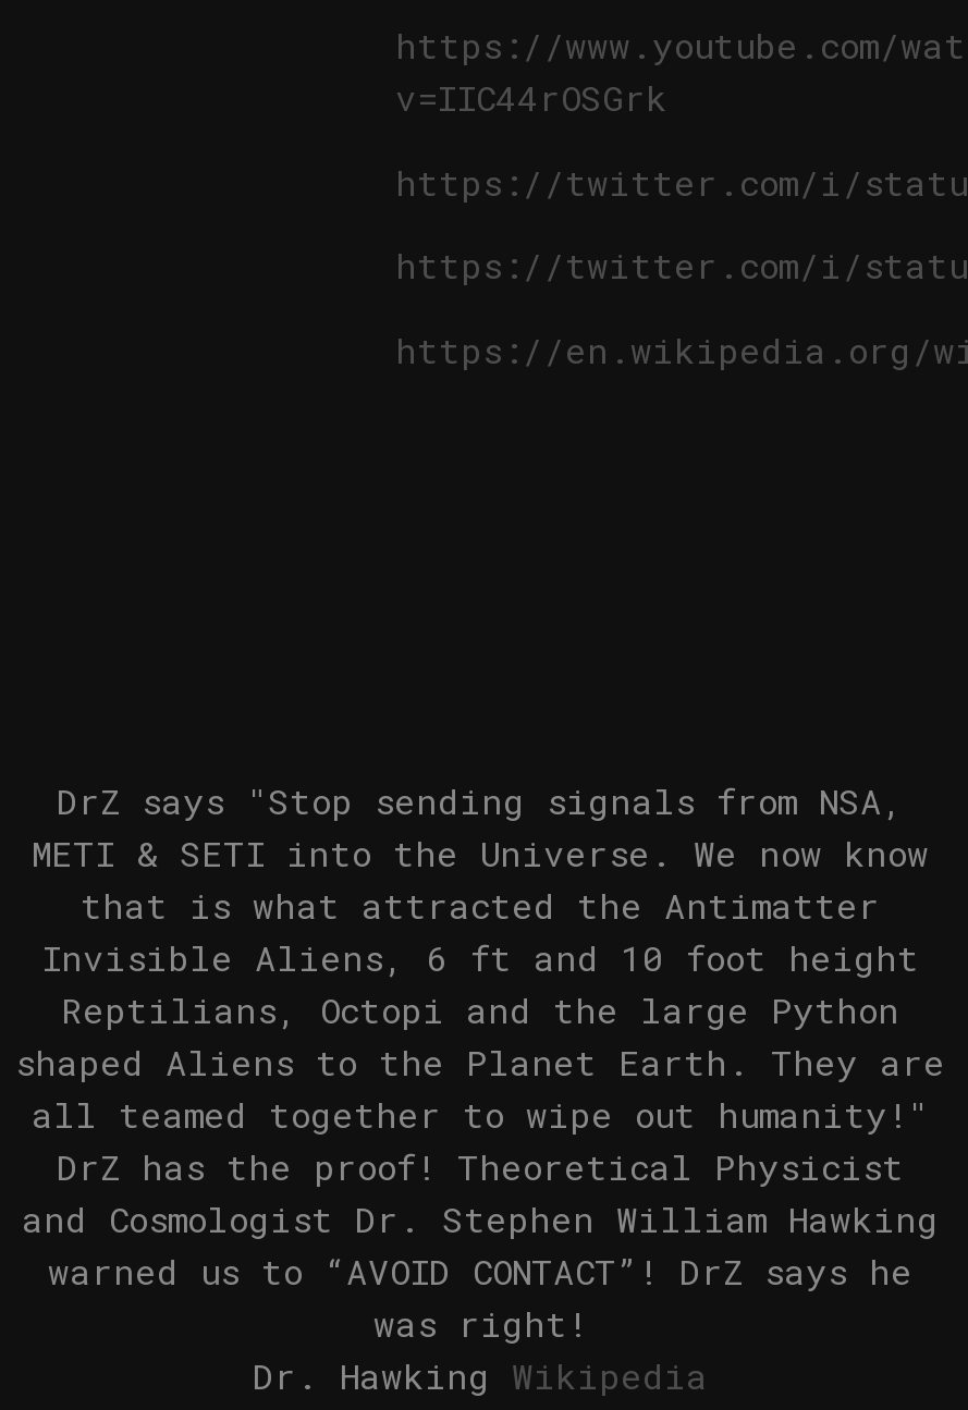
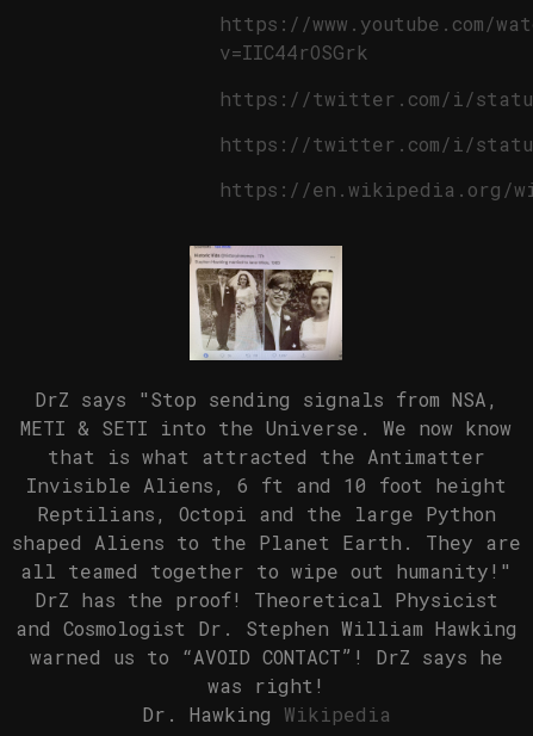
+ [image]
